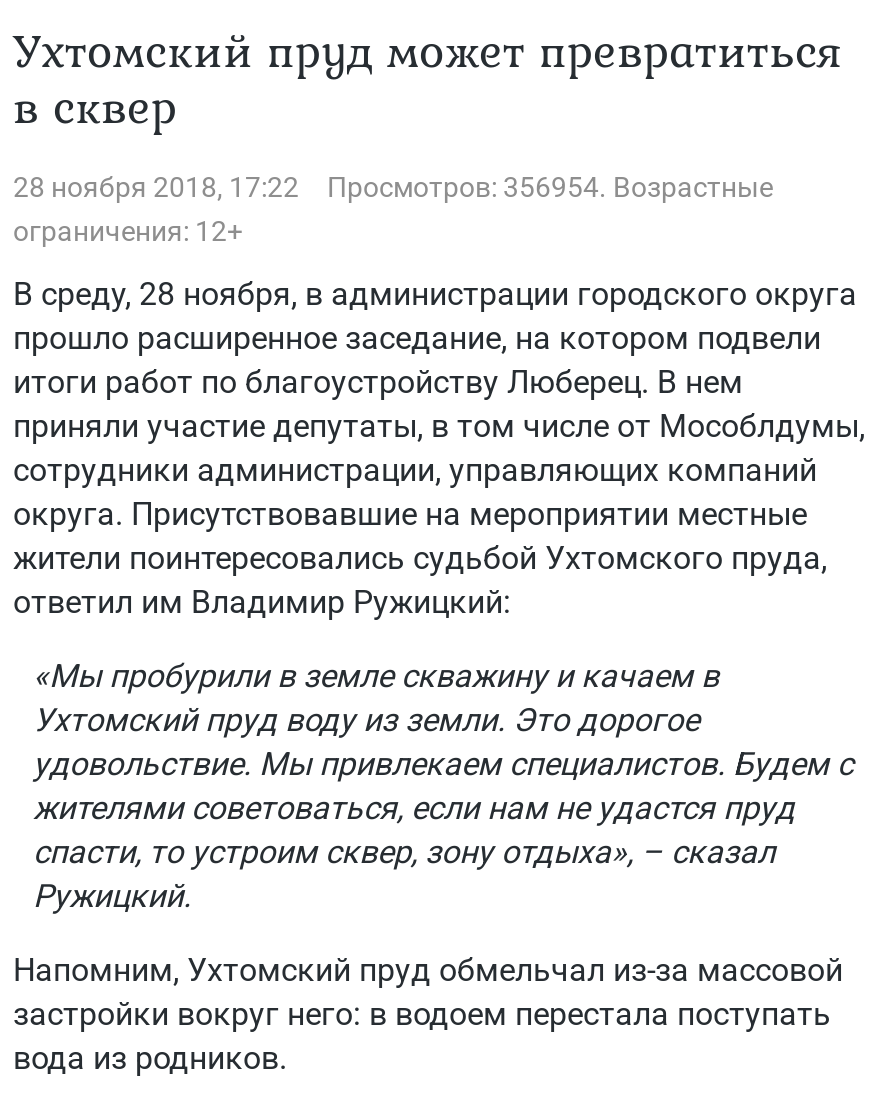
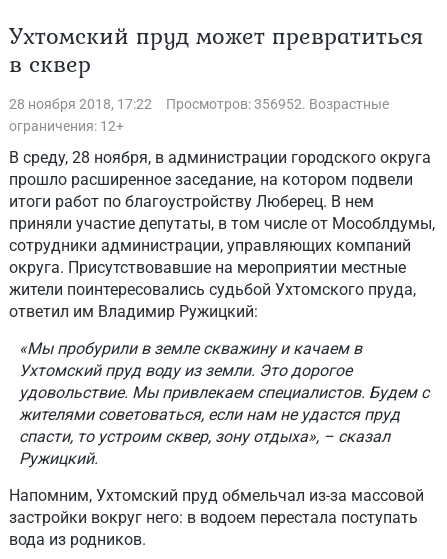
- Просмотров: 356954. Возрастные
+ Просмотров: 356952. Возрастные
